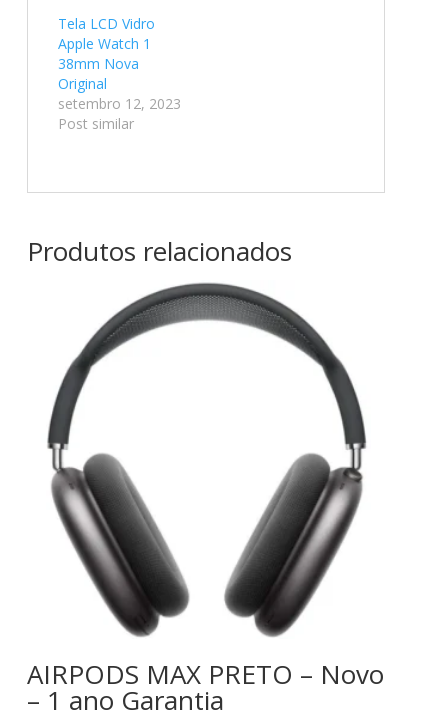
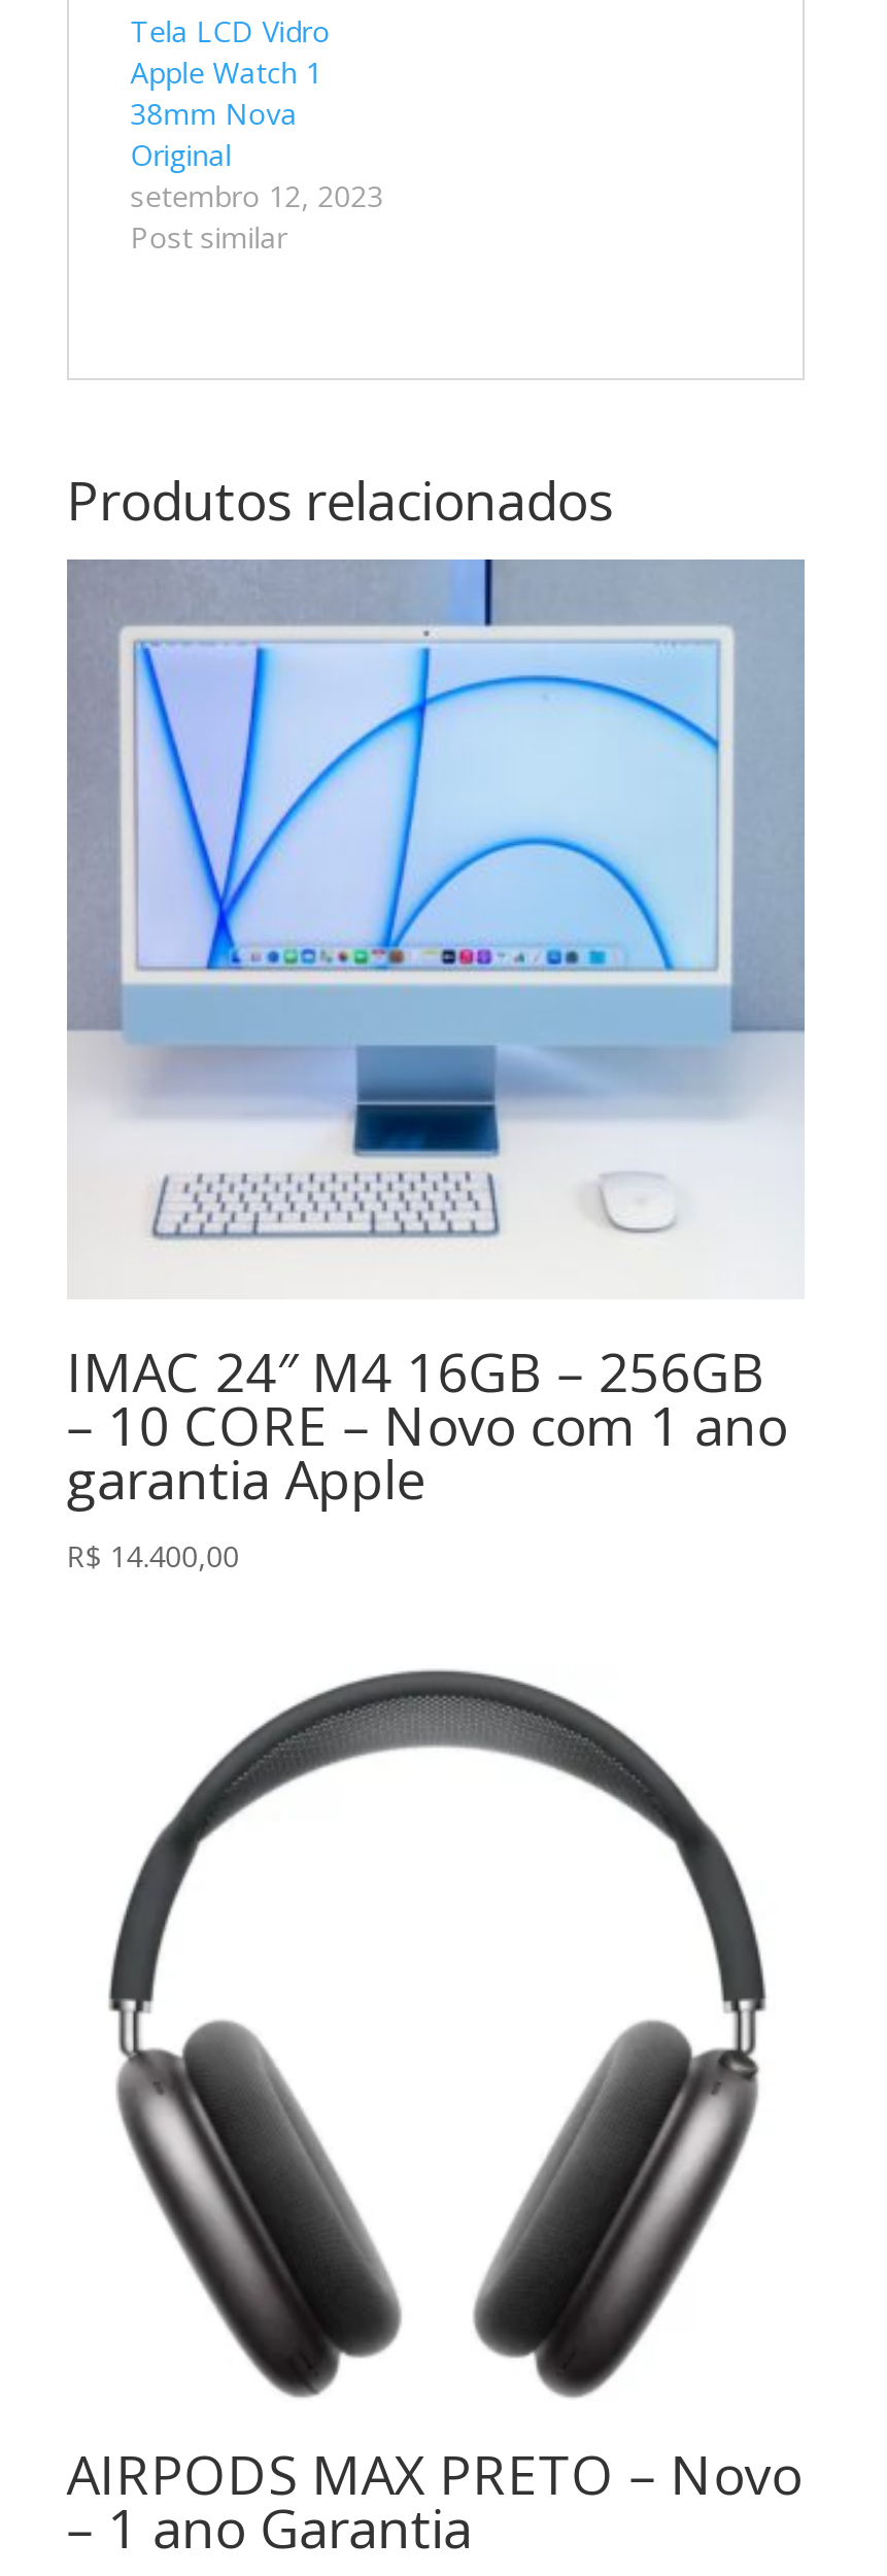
+ [image]
+ IMAC 24″ M4 16GB – 256GB
+ – 10 CORE – Novo com 1 ano
+ garantia Apple
+ R$14.400,00
